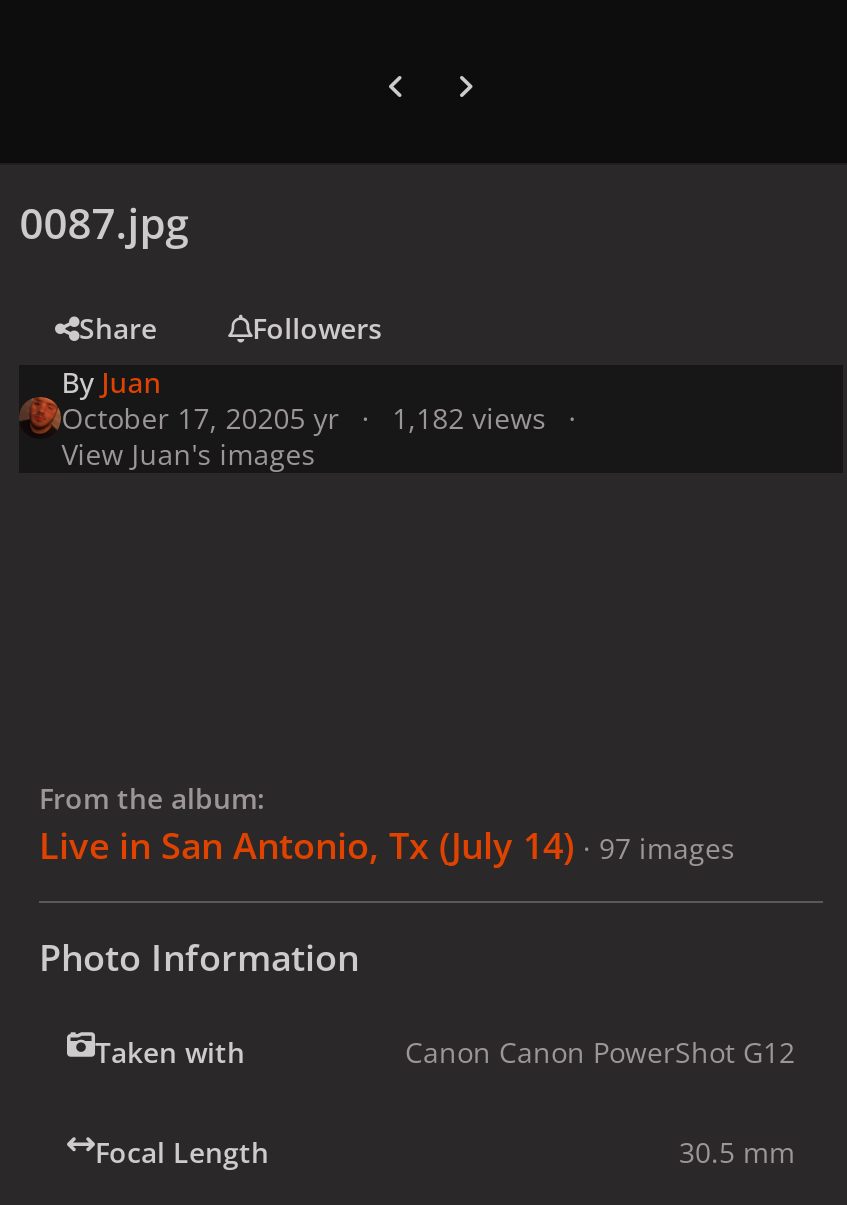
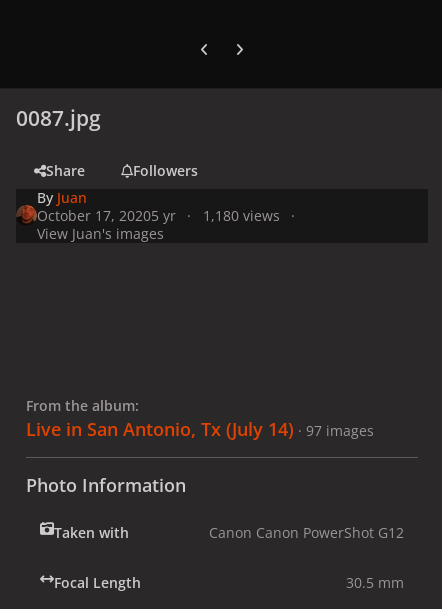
- October 17, 20205 yr 1,182 views
+ October 17, 20205 yr 1,180 views
